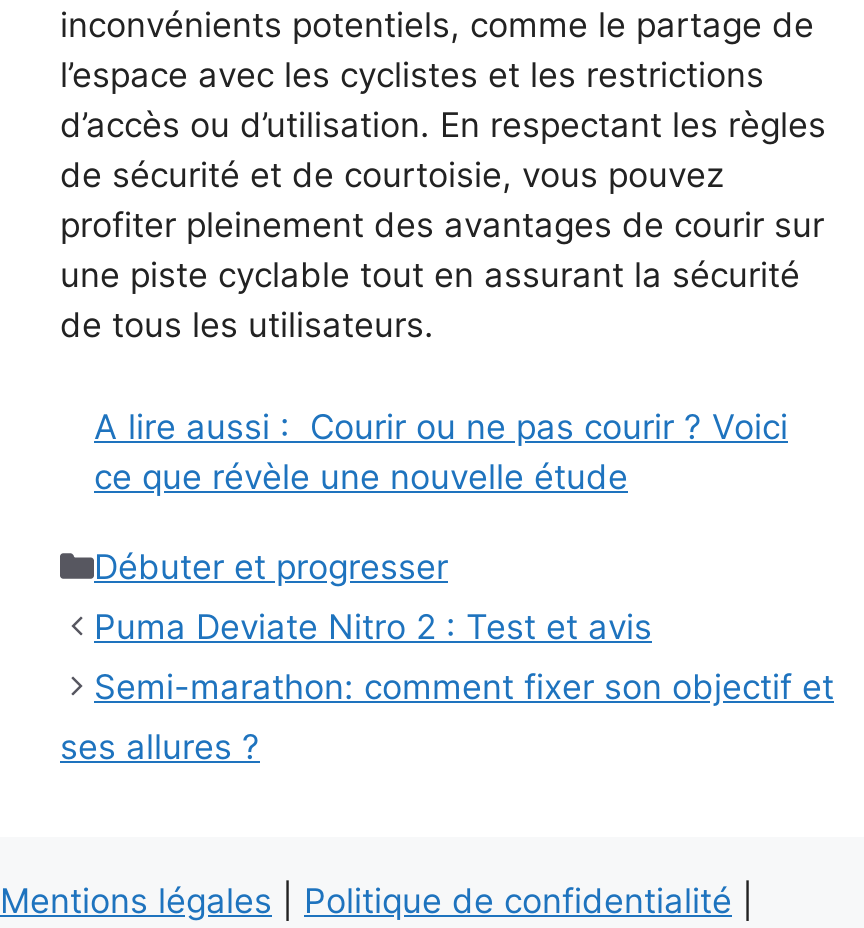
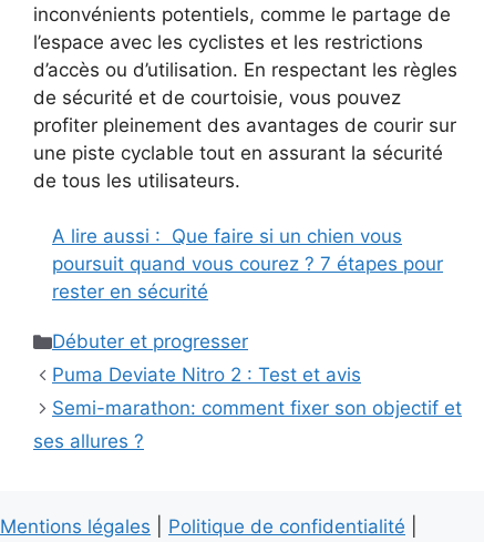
- A lire aussi : Courir ou ne pas courir ? Voici
- ce que révèle une nouvelle étude
+ A lire aussi : Que faire si un chien vous
+ poursuit quand vous courez ? 7 étapes pour
+ rester en sécurité
